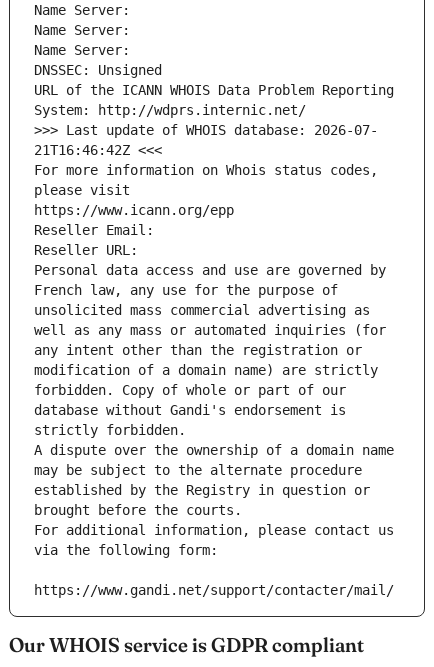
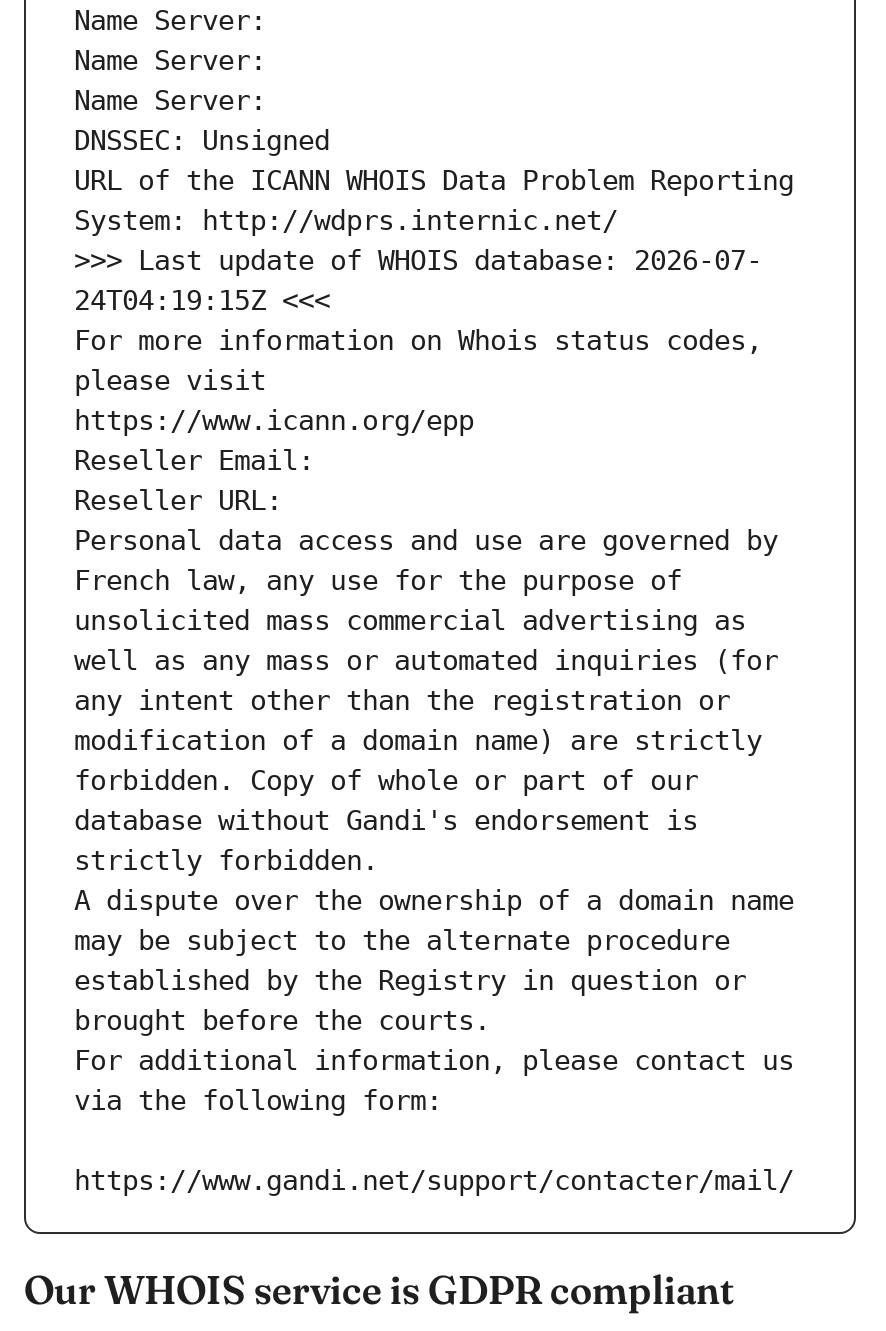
- 21T16:46:42Z <<<
+ 24T04:19:15Z <<<
